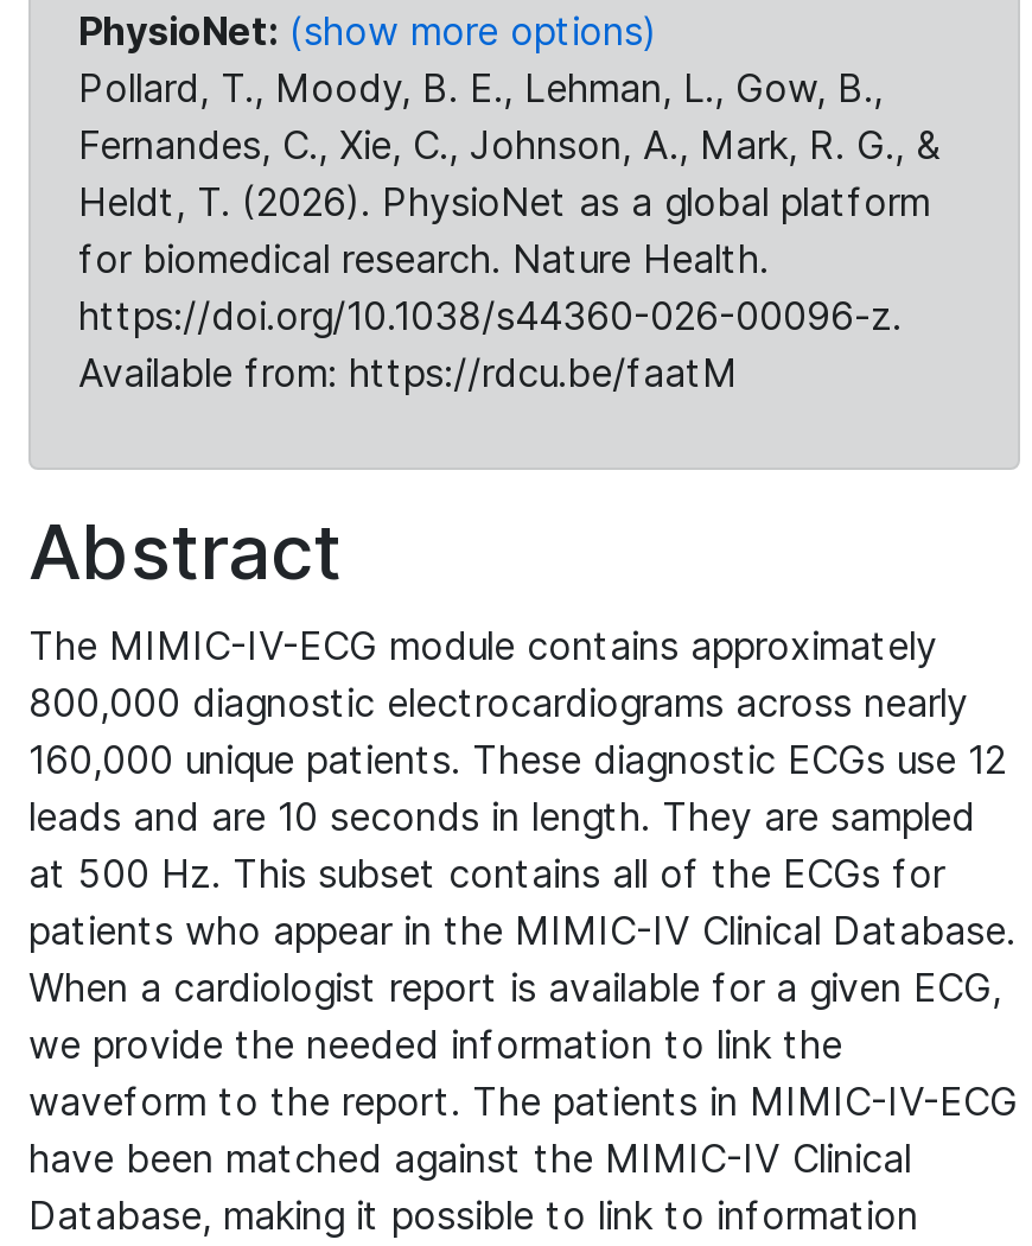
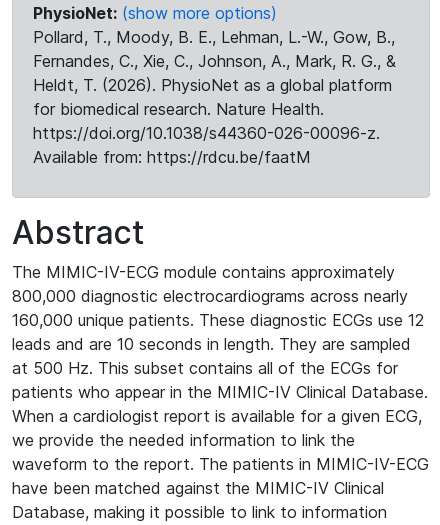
- Pollard, T., Moody, B. E., Lehman, L., Gow, B.,
+ Pollard, T., Moody, B. E., Lehman, L.-W., Gow, B.,
